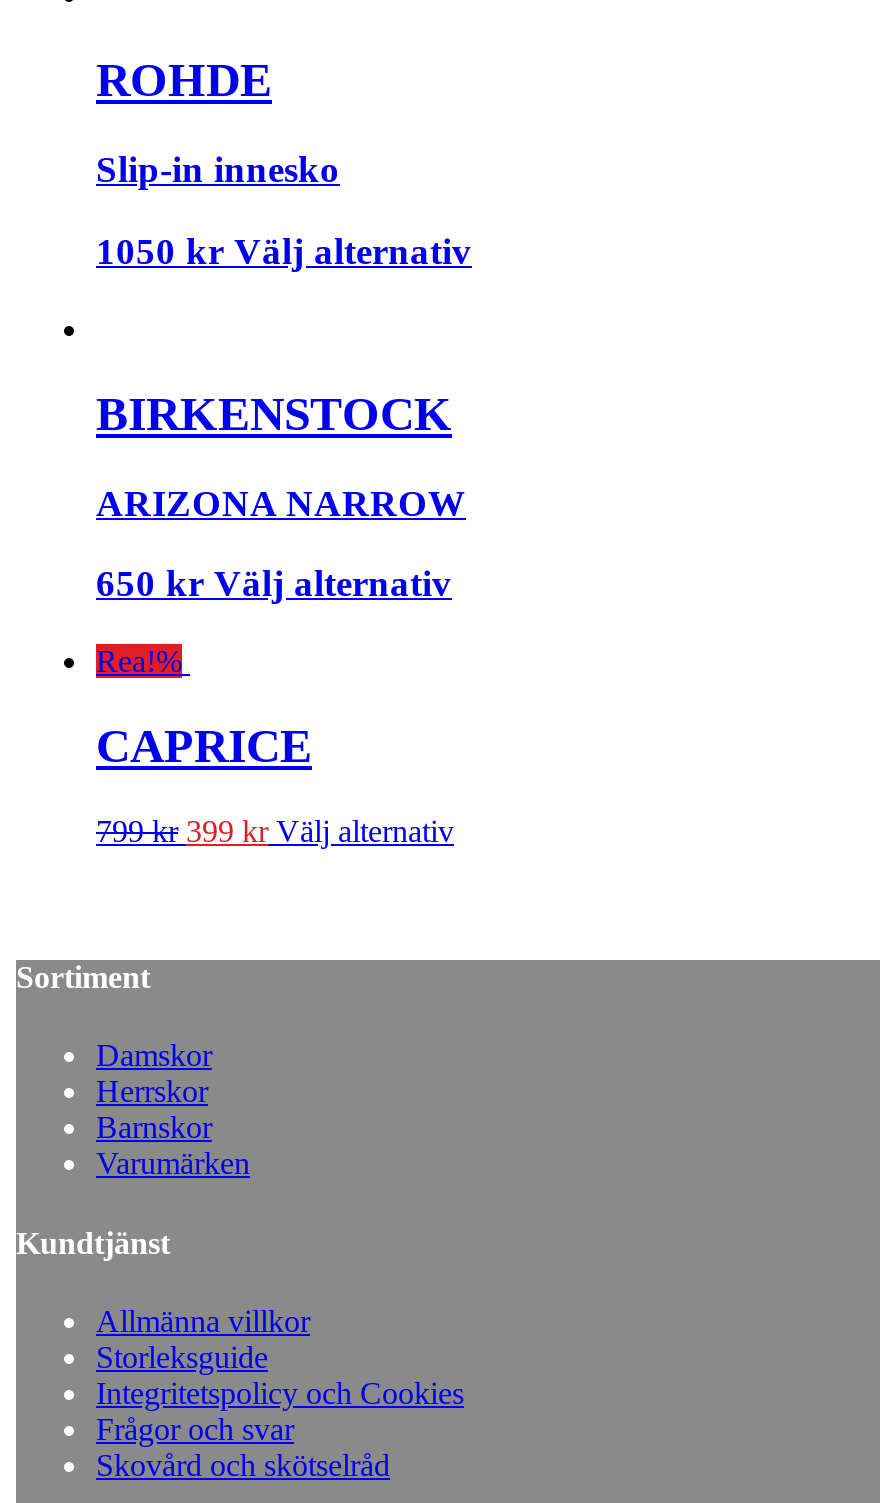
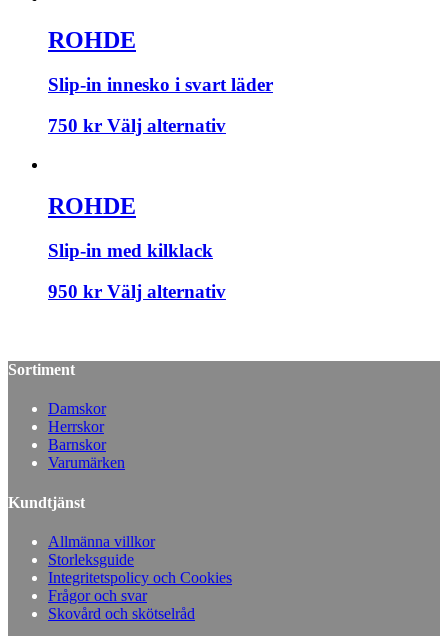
- Slip-in innesko
- 1050 kr Välj alternativ
- BIRKENSTOCK
- ARIZONA NARROW
- 650 kr Välj alternativ
- Rea!%
- CAPRICE
- 799kr 399 kr Välj alternativ
+ Slip-in innesko i svart läder
+ 750 kr Välj alternativ
+ ROHDE
+ Slip-in med kilklack
+ 950 kr Välj alternativ
